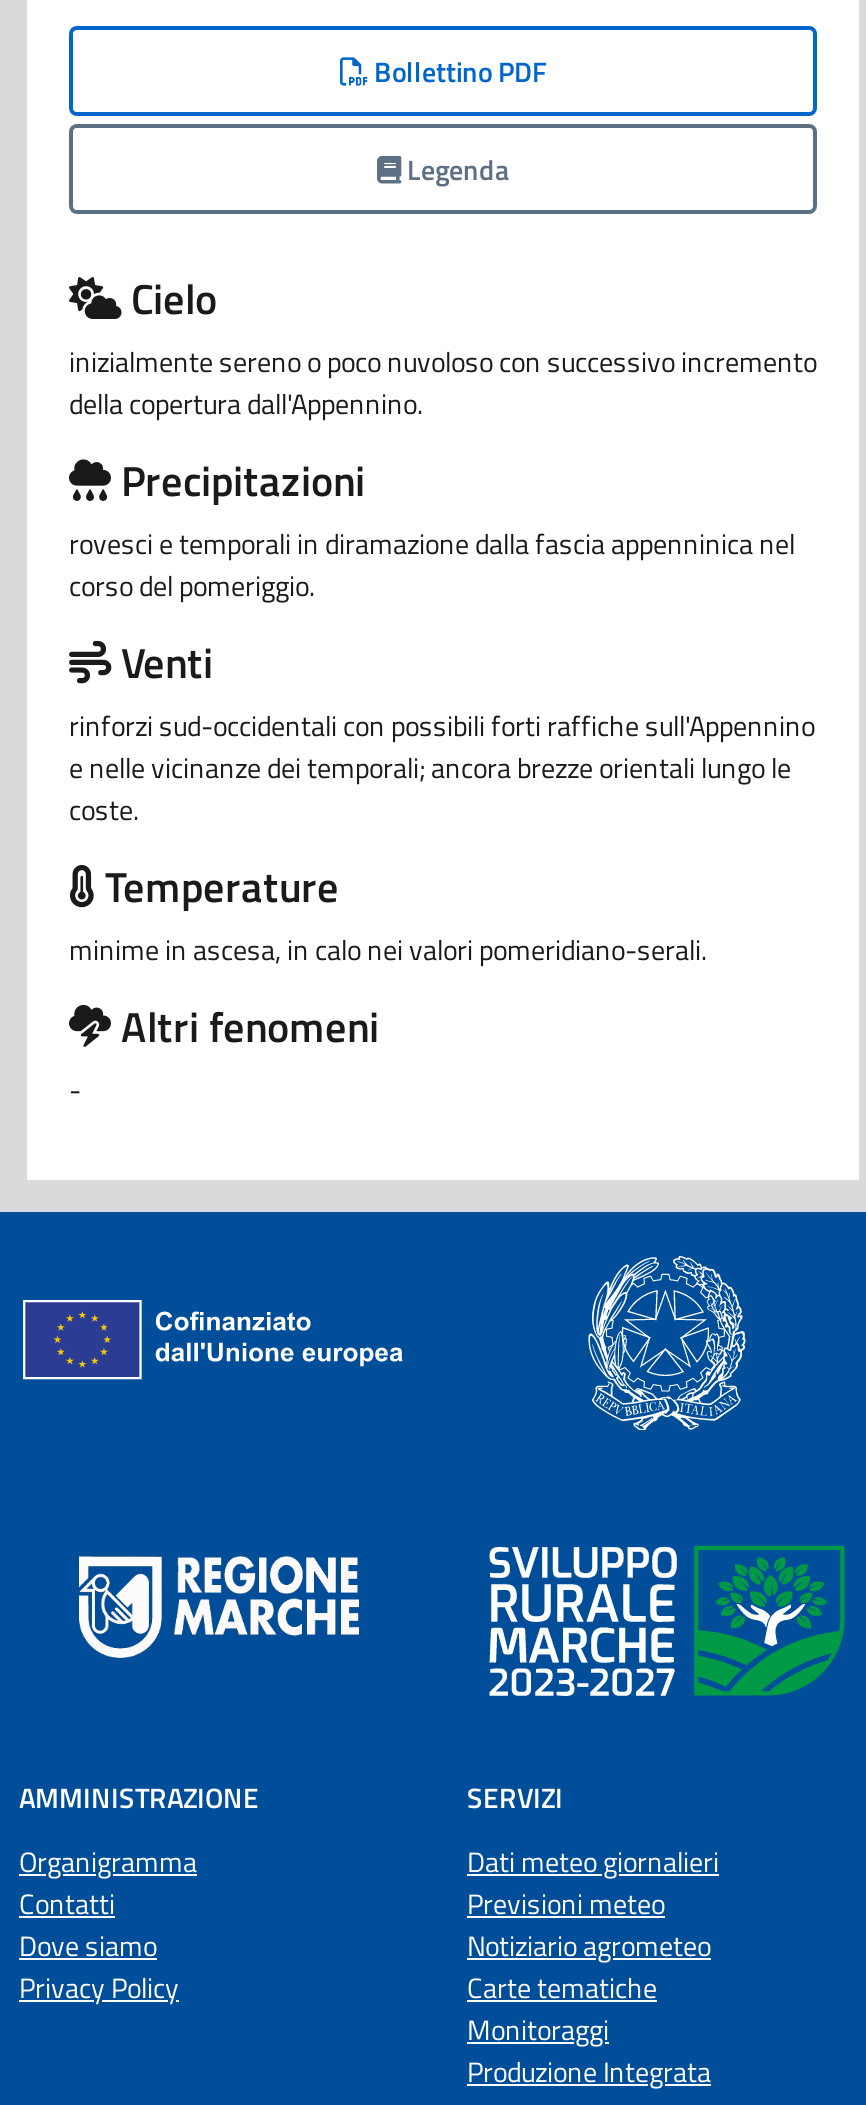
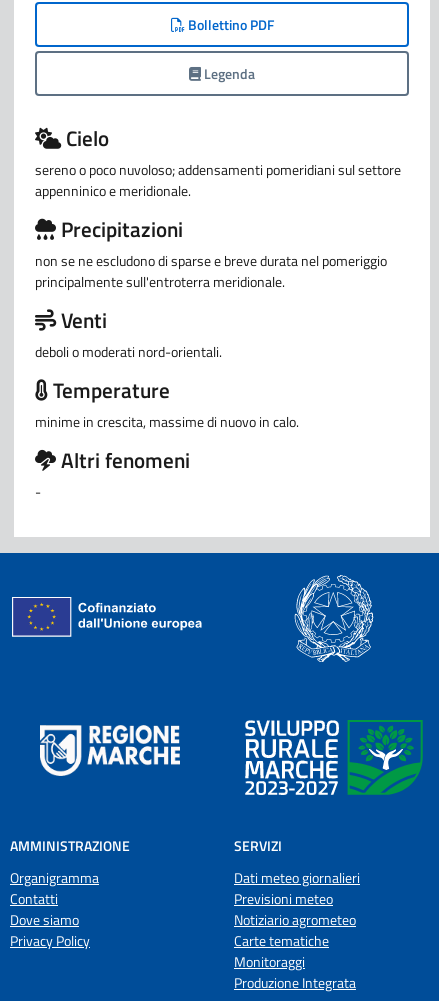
- inizialmente sereno o poco nuvoloso con successivo incremento
- della copertura dall'Appennino.
+ sereno o poco nuvoloso; addensamenti pomeridiani sul settore
+ appenninico e meridionale.

- rovesci e temporali in diramazione dalla fascia appenninica nel
- corso del pomeriggio.
+ non se ne escludono di sparse e breve durata nel pomeriggio
+ principalmente sull'entroterra meridionale.

- rinforzi sud-occidentali con possibili forti raffiche sull'Appennino
- e nelle vicinanze dei temporali; ancora brezze orientali lungo le
- coste.
+ deboli o moderati nord-orientali.

- minime in ascesa, in calo nei valori pomeridiano-serali.
+ minime in crescita, massime di nuovo in calo.
